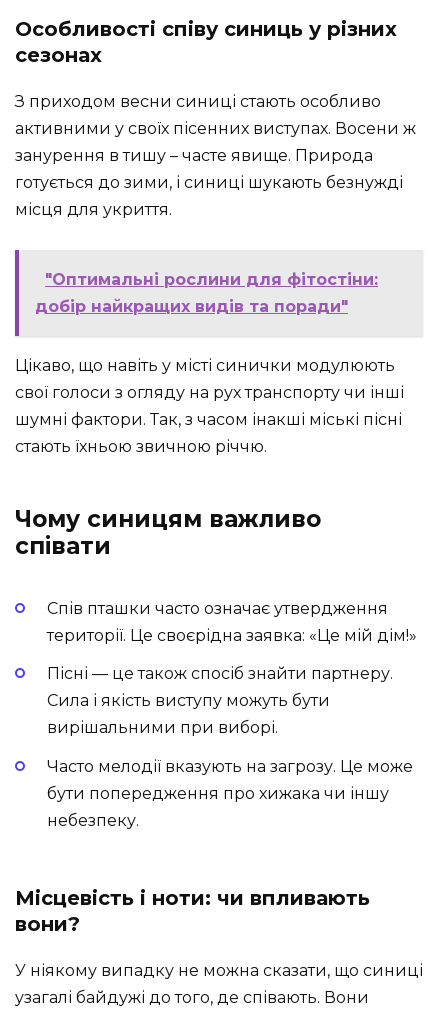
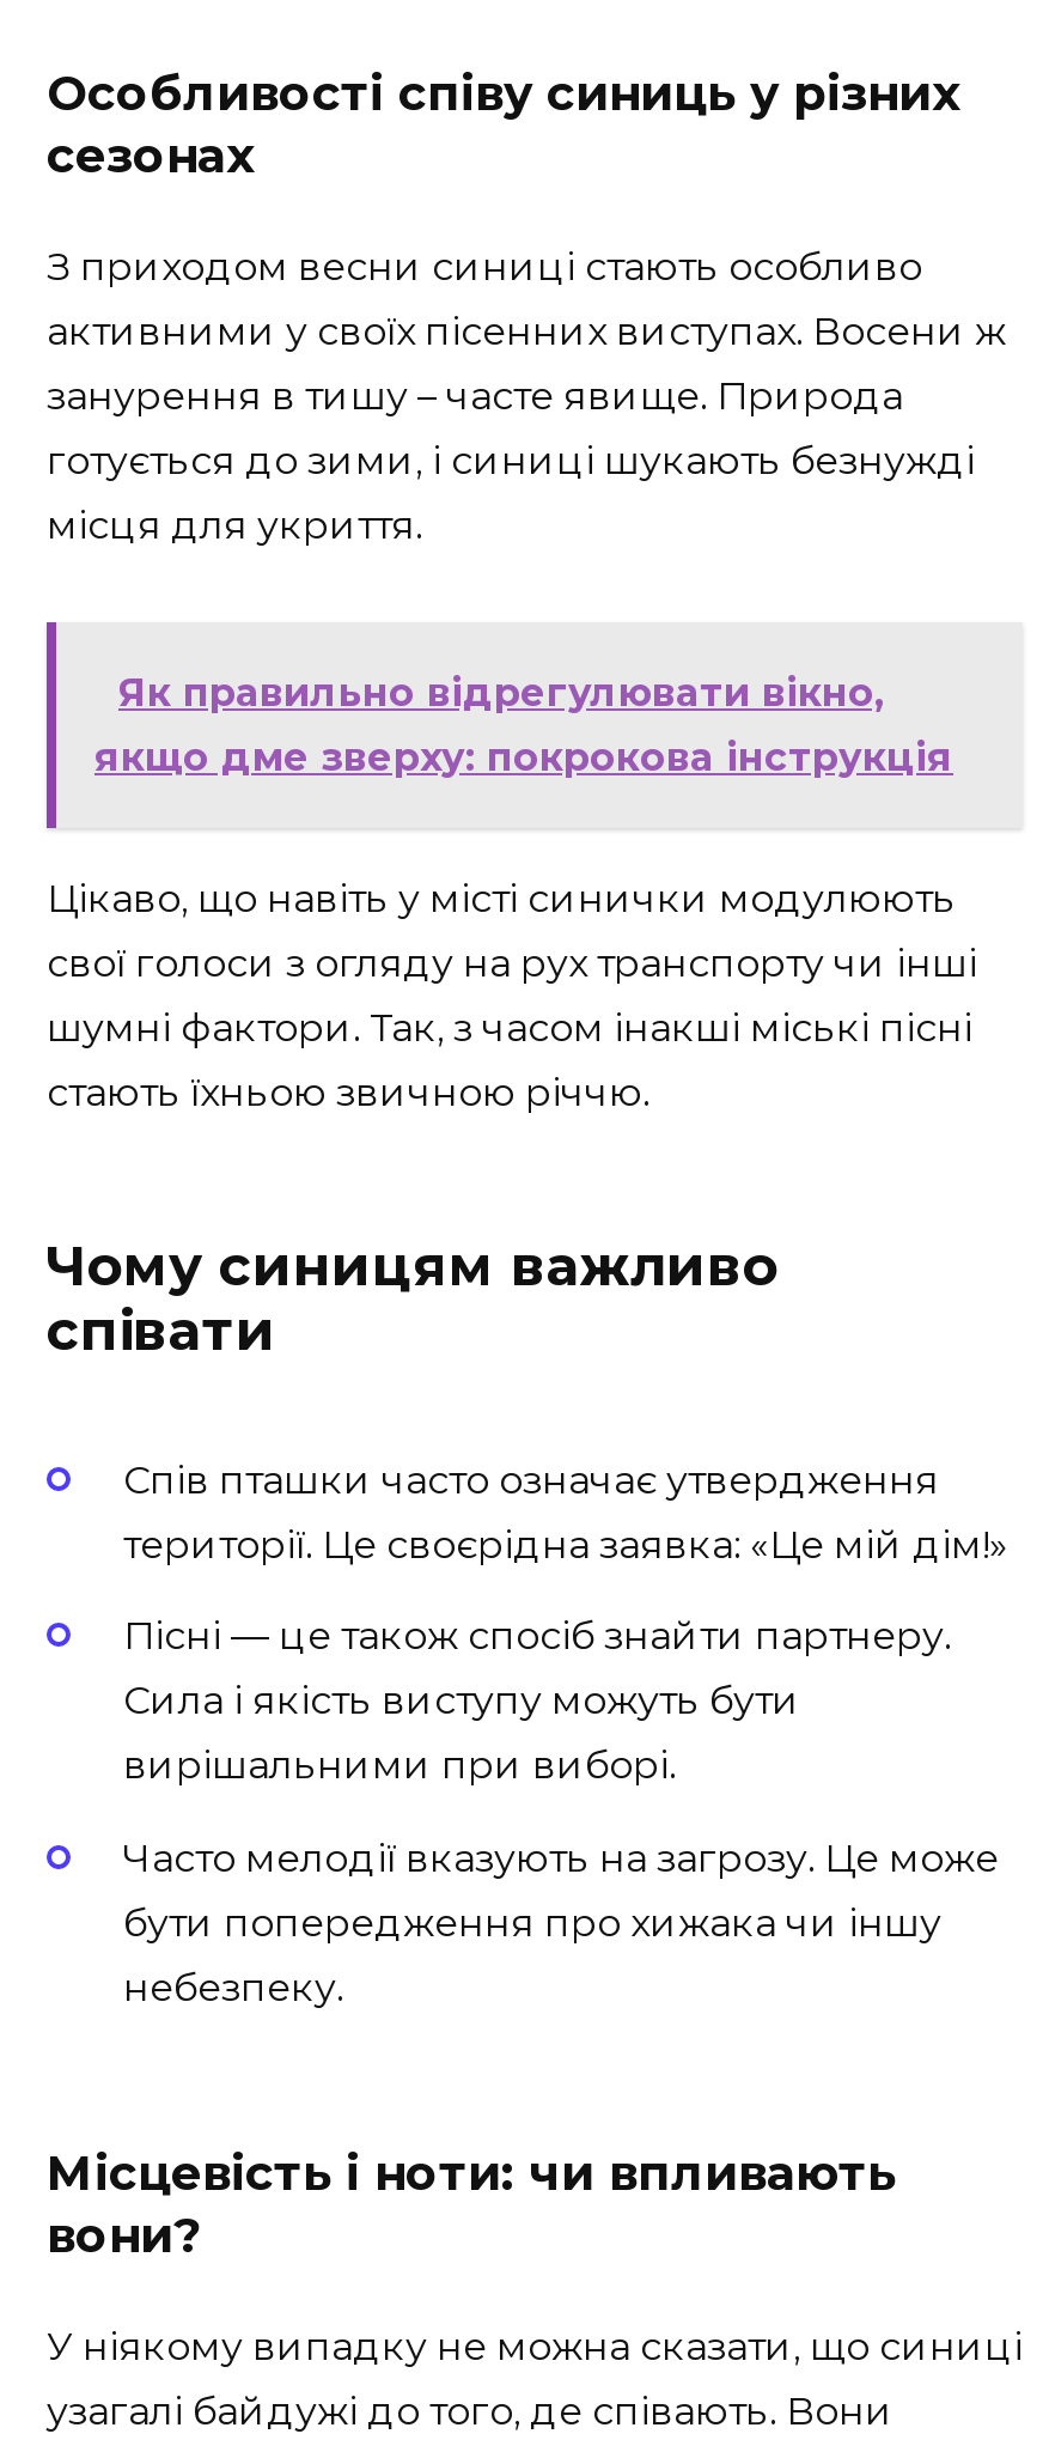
- "Оптимальні рослини для фітостіни:
- добір найкращих видів та поради"
+ Як правильно відрегулювати вікно,
+ якщо дме зверху: покрокова інструкція
